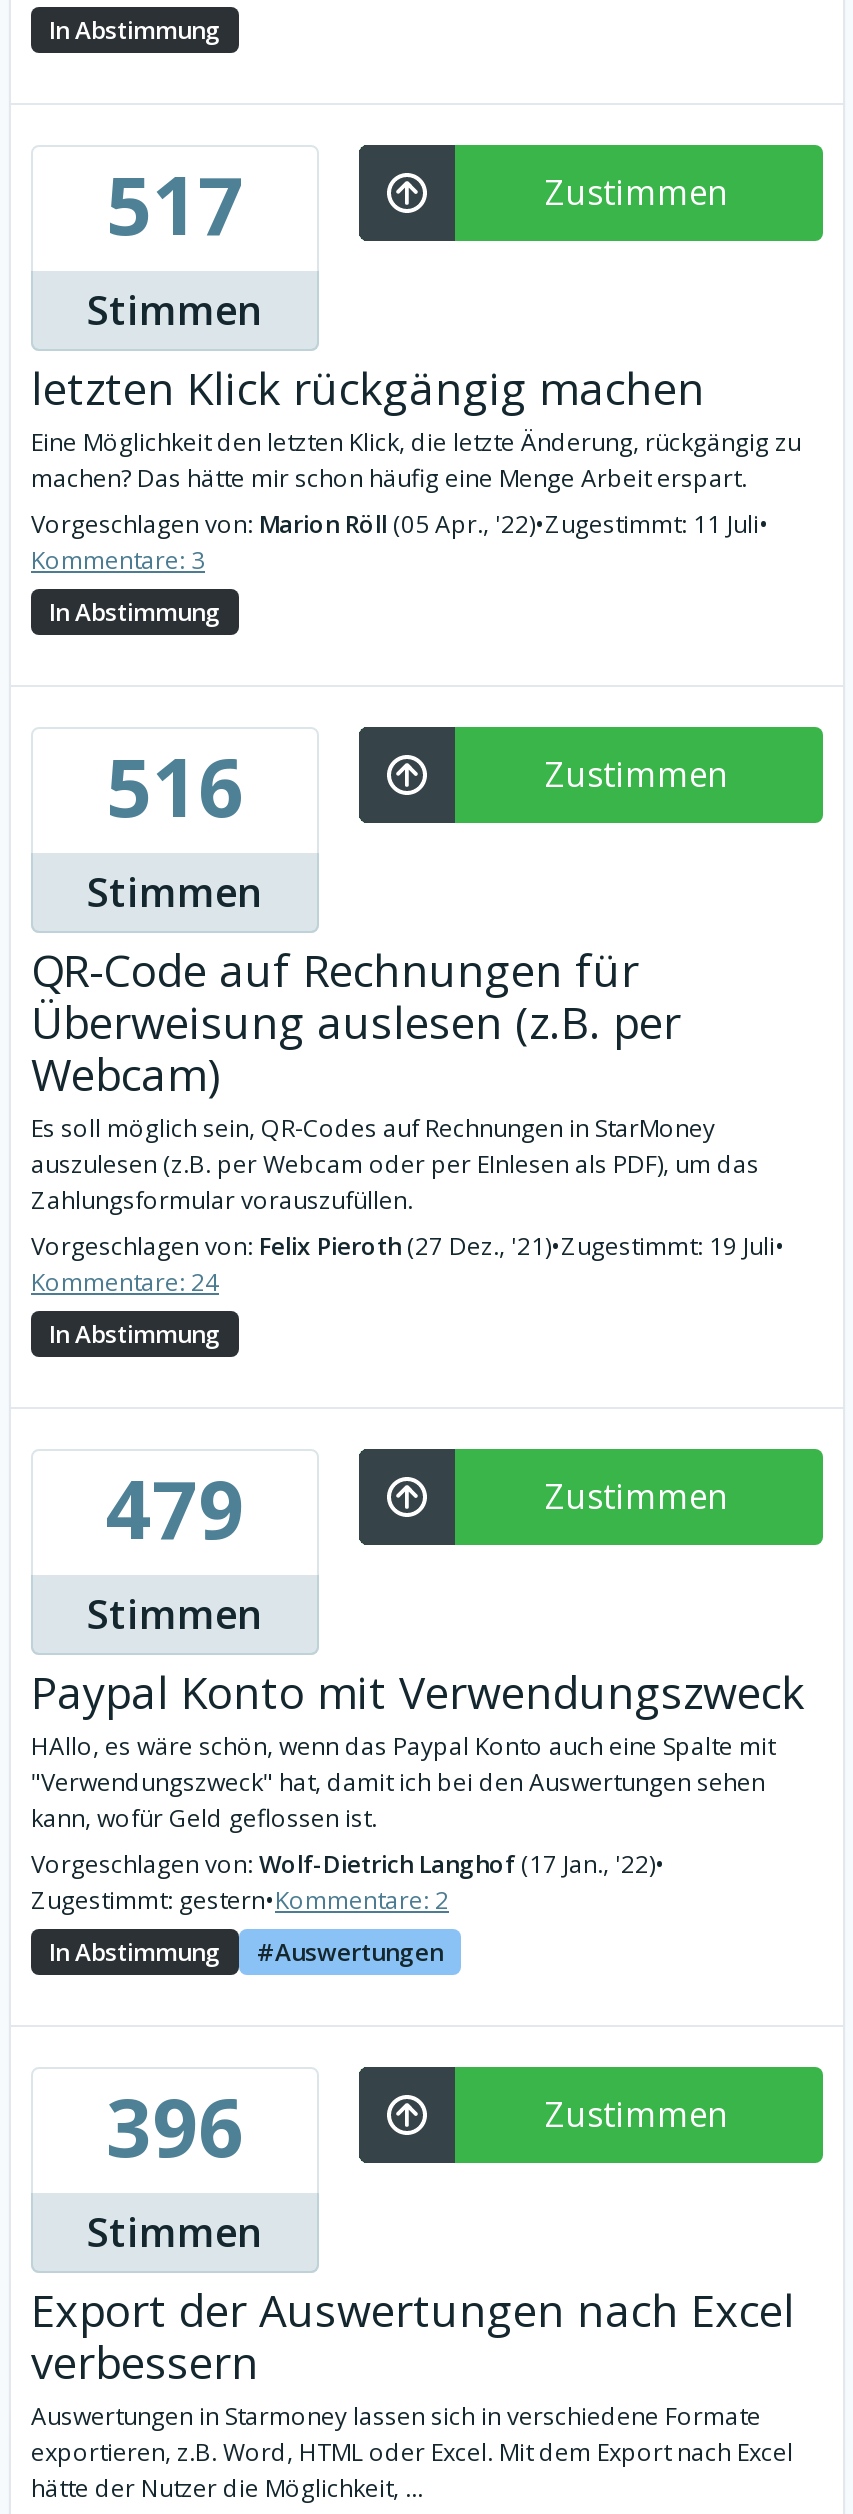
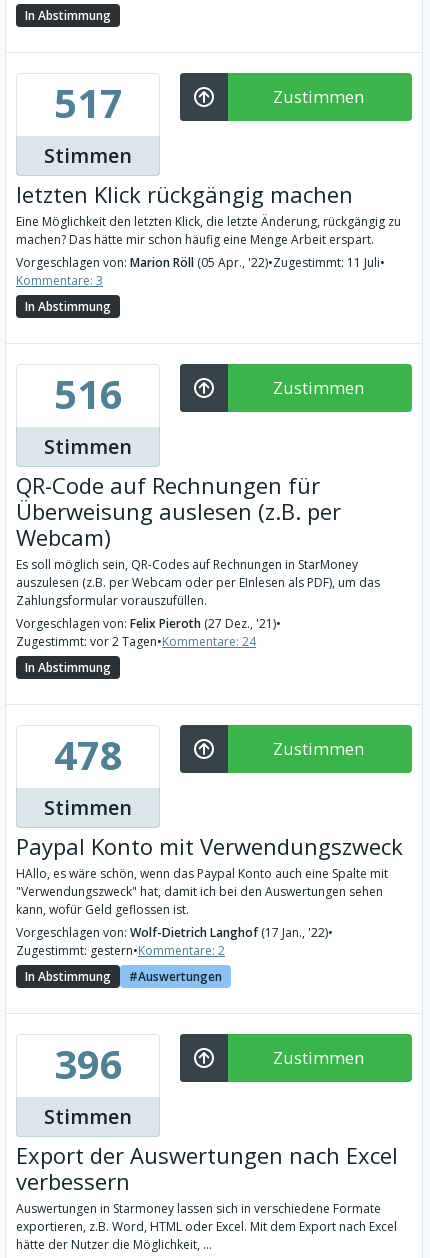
- Vorgeschlagen von: Felix Pieroth (27 Dez., '21) •Zugestimmt: 19 Juli•
- Kommentare: 24
+ Vorgeschlagen von: Felix Pieroth (27 Dez., '21) •
+ Zugestimmt: vor 2 Tagen•Kommentare: 24

- 479
+ 478
